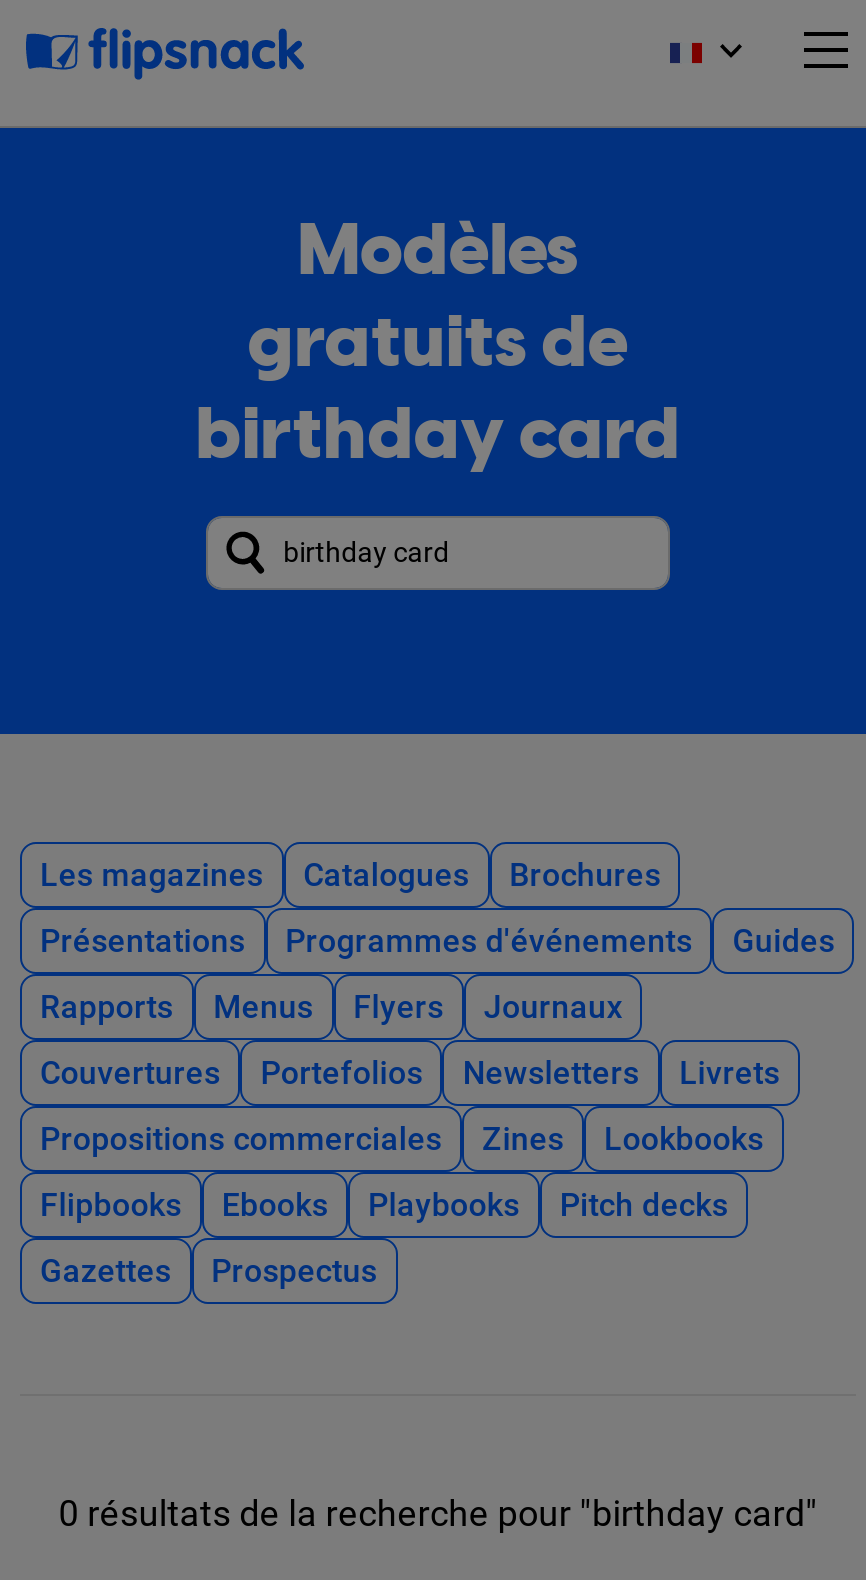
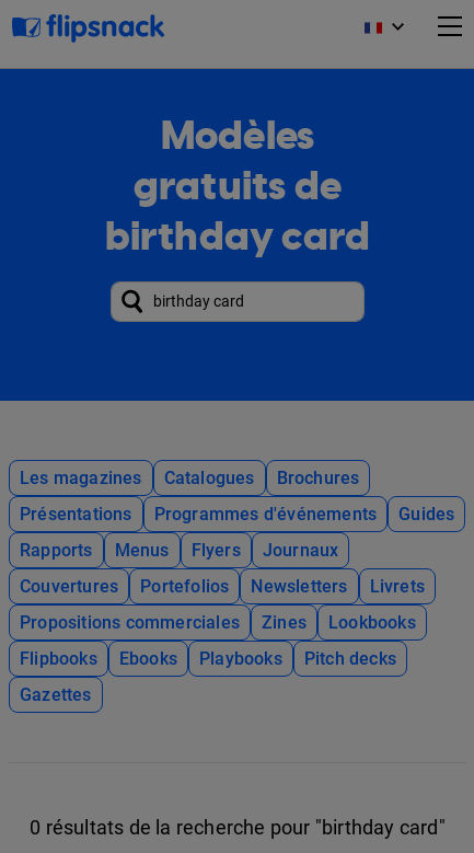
- Prospectus
